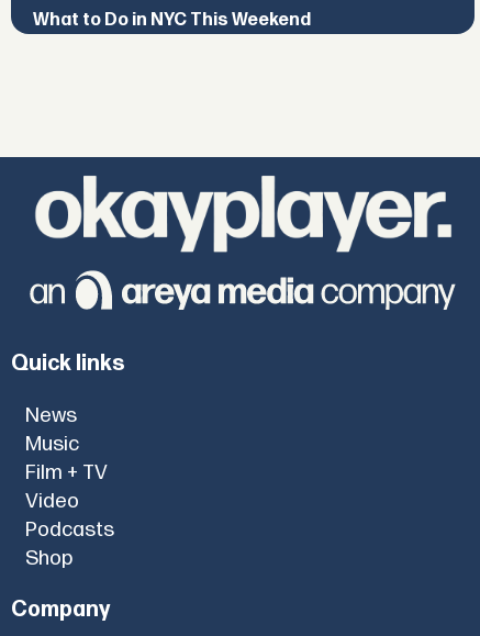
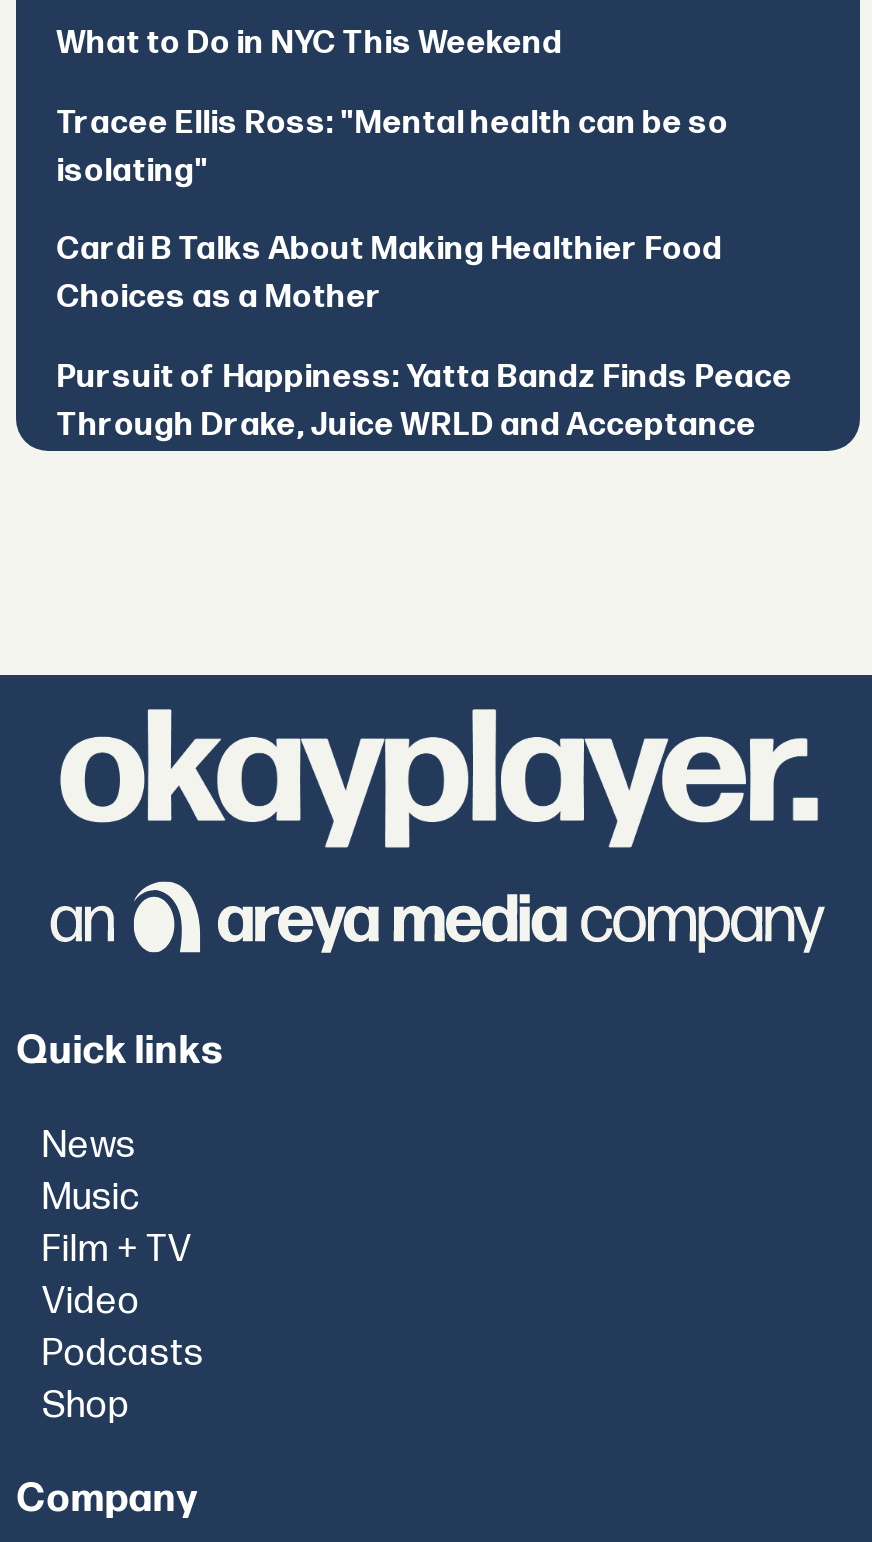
+ Tracee Ellis Ross: "Mental health can be so
+ isolating"
+ Cardi B Talks About Making Healthier Food
+ Choices as a Mother
+ Pursuit of Happiness: Yatta Bandz Finds Peace
+ Through Drake, Juice WRLD and Acceptance
